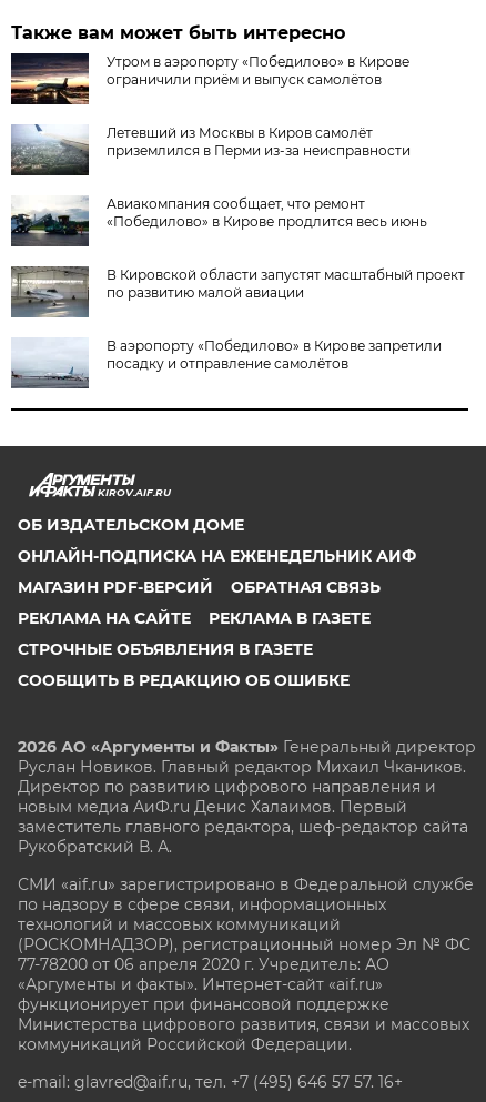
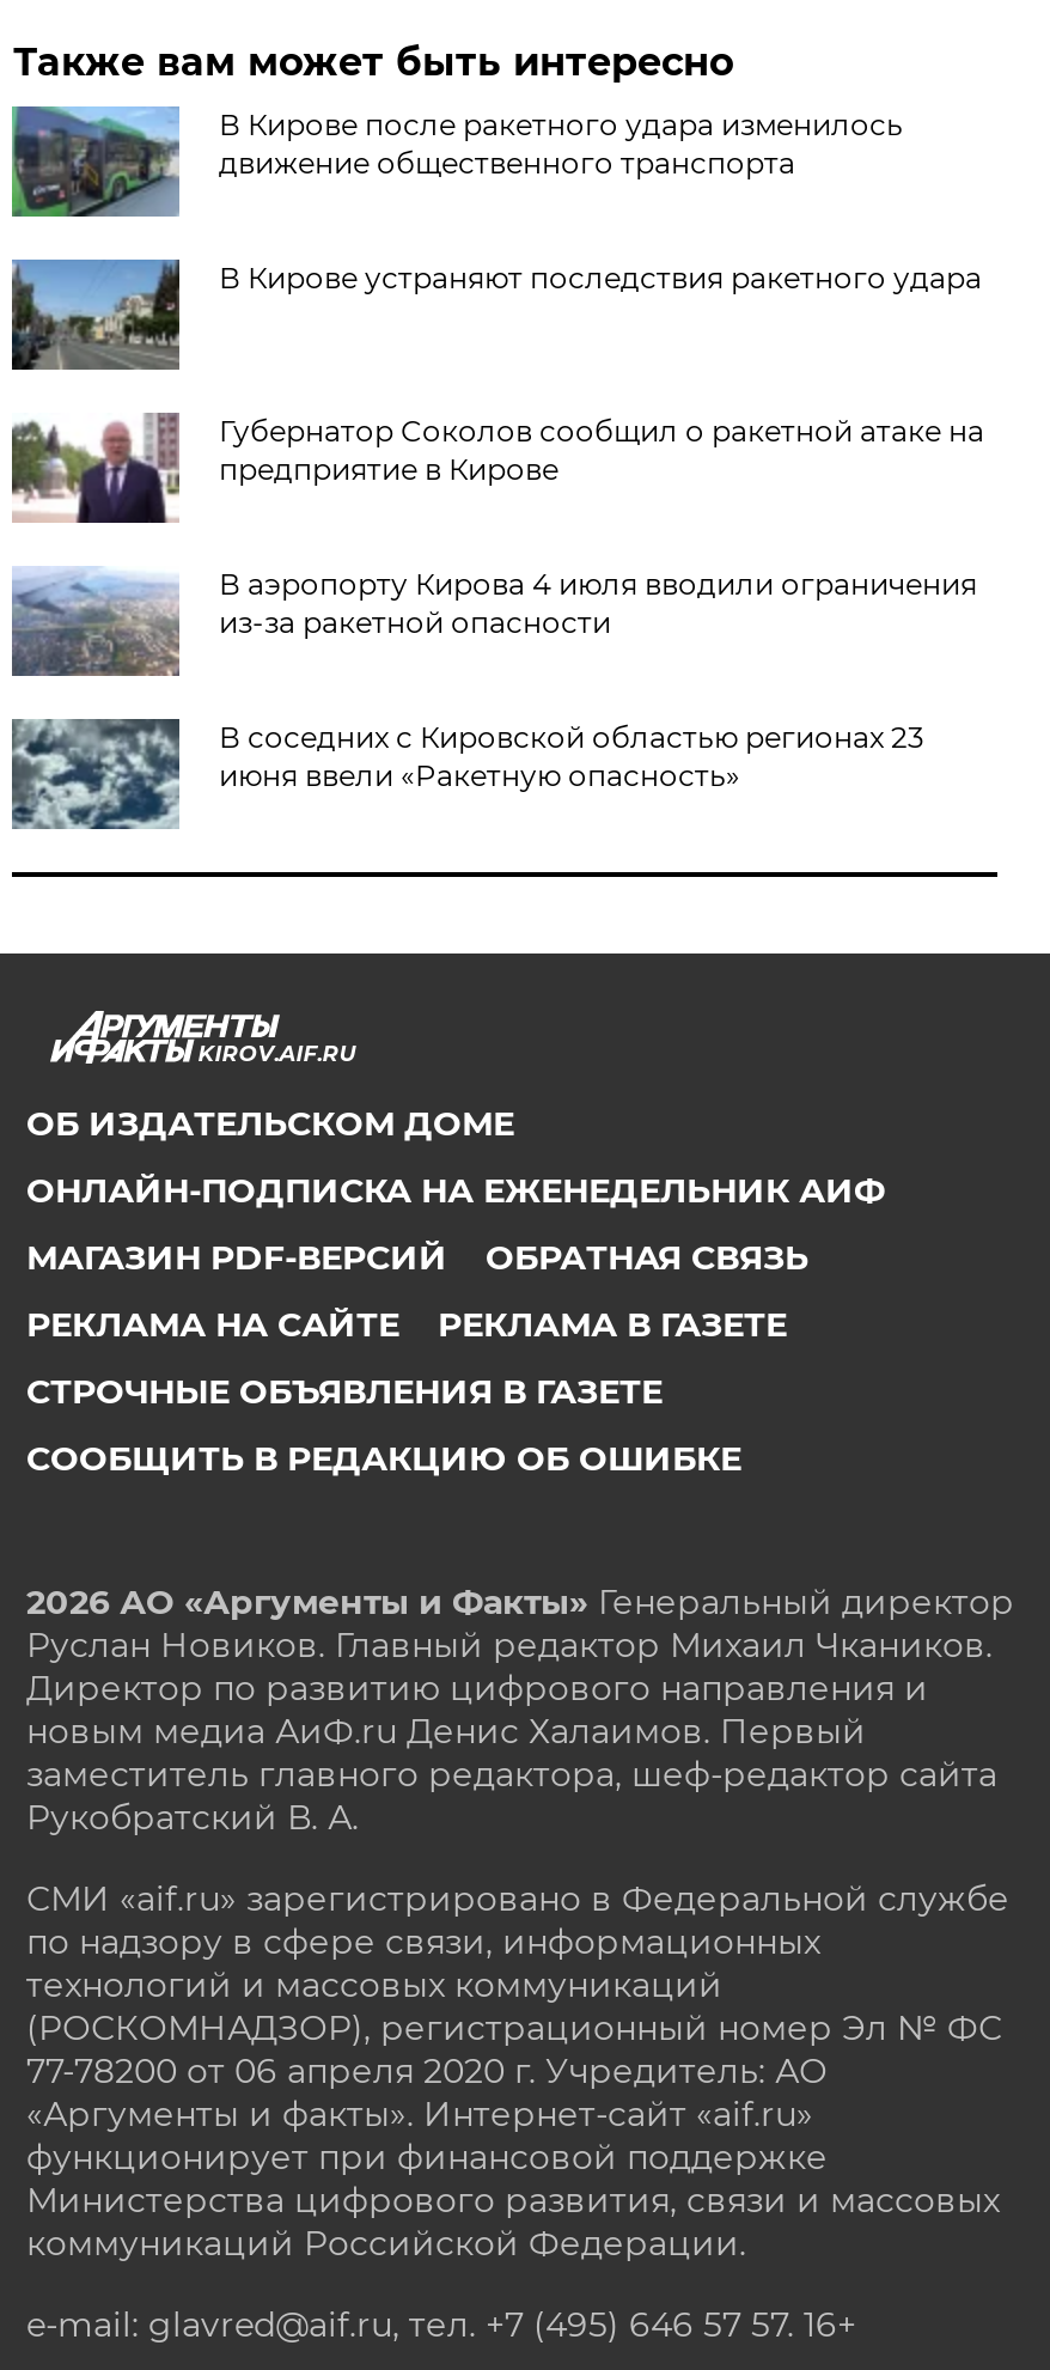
- [image]
- Утром в аэропорту «Победилово» в Кирове
- ограничили приём и выпуск самолётов
+ [image]
+ В Кирове после ракетного удара изменилось
+ движение общественного транспорта

- [image]
- Летевший из Москвы в Киров самолёт
- приземлился в Перми из-за неисправности
+ [image]
+ В Кирове устраняют последствия ракетного удара

- [image]
- Авиакомпания сообщает, что ремонт
- «Победилово» в Кирове продлится весь июнь
+ [image]
+ Губернатор Соколов сообщил о ракетной атаке на
+ предприятие в Кирове

- [image]
- В Кировской области запустят масштабный проект
- по развитию малой авиации
+ [image]
+ В аэропорту Кирова 4 июля вводили ограничения
+ из-за ракетной опасности

- [image]
- В аэропорту «Победилово» в Кирове запретили
- посадку и отправление самолётов
+ [image]
+ В соседних с Кировской областью регионах 23
+ июня ввели «Ракетную опасность»
